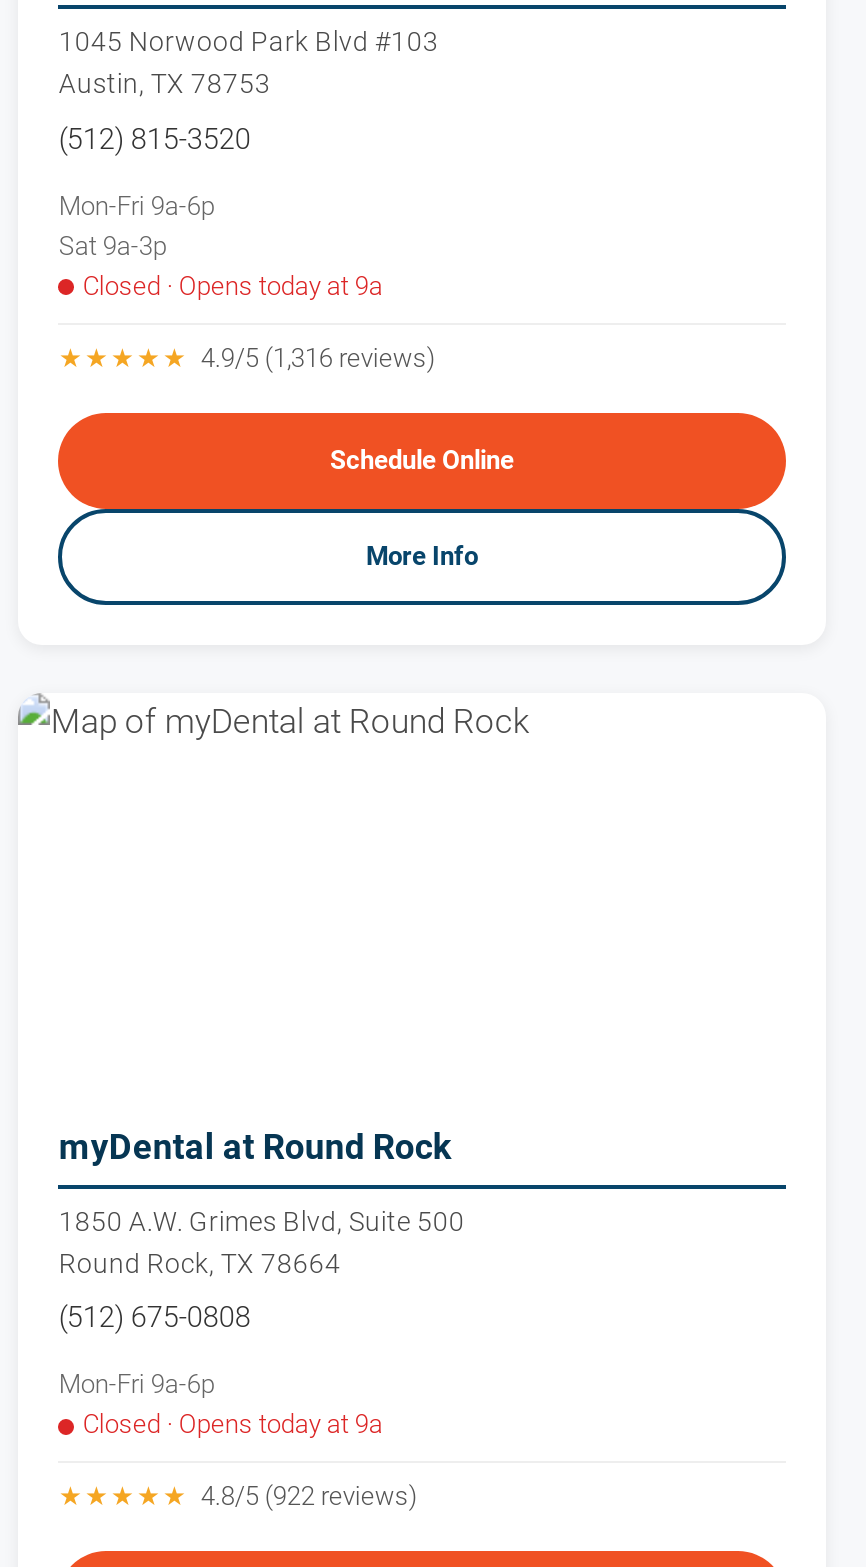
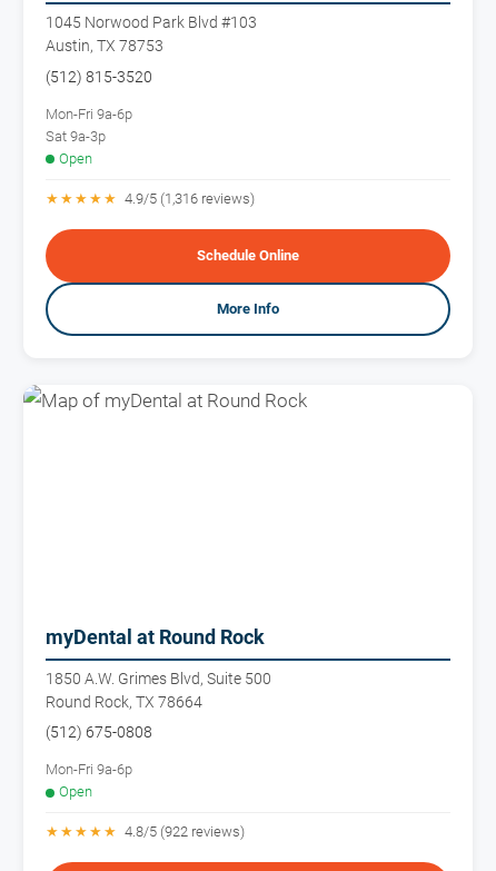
- Closed · Opens today at 9a
+ Open

- Closed · Opens today at 9a
+ Open
